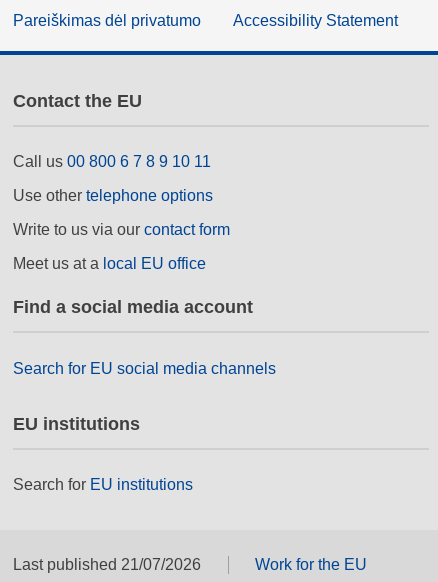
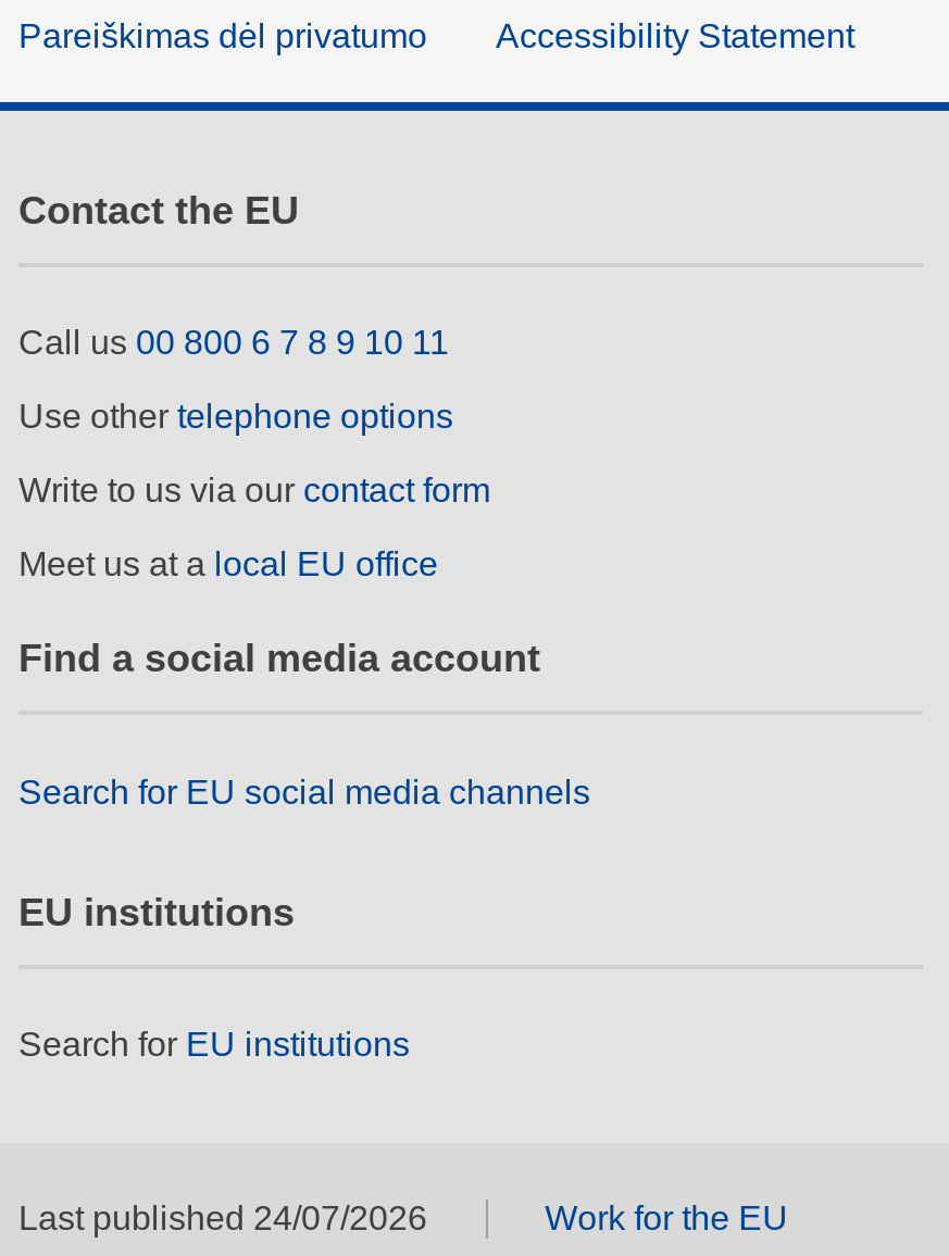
- Last published 21/07/2026
+ Last published 24/07/2026
